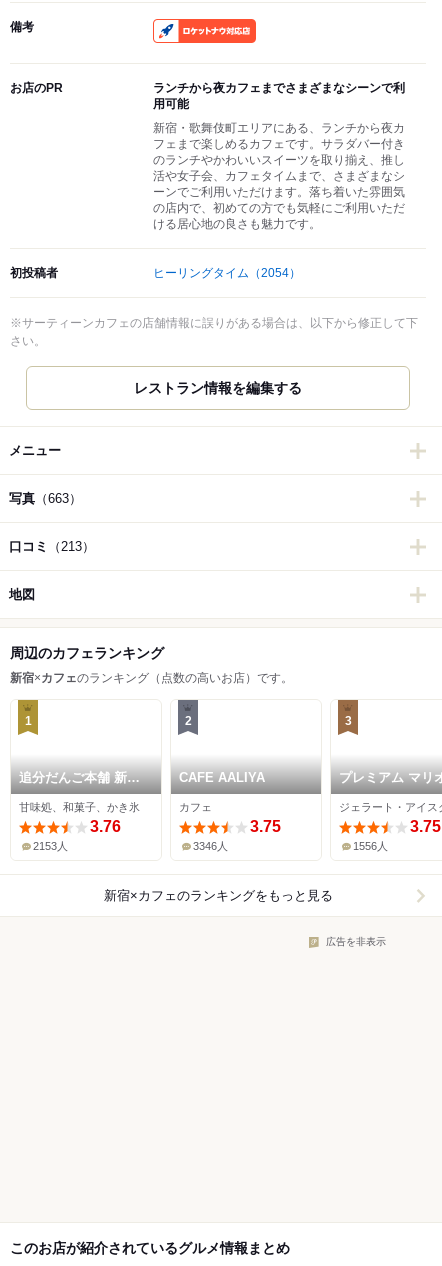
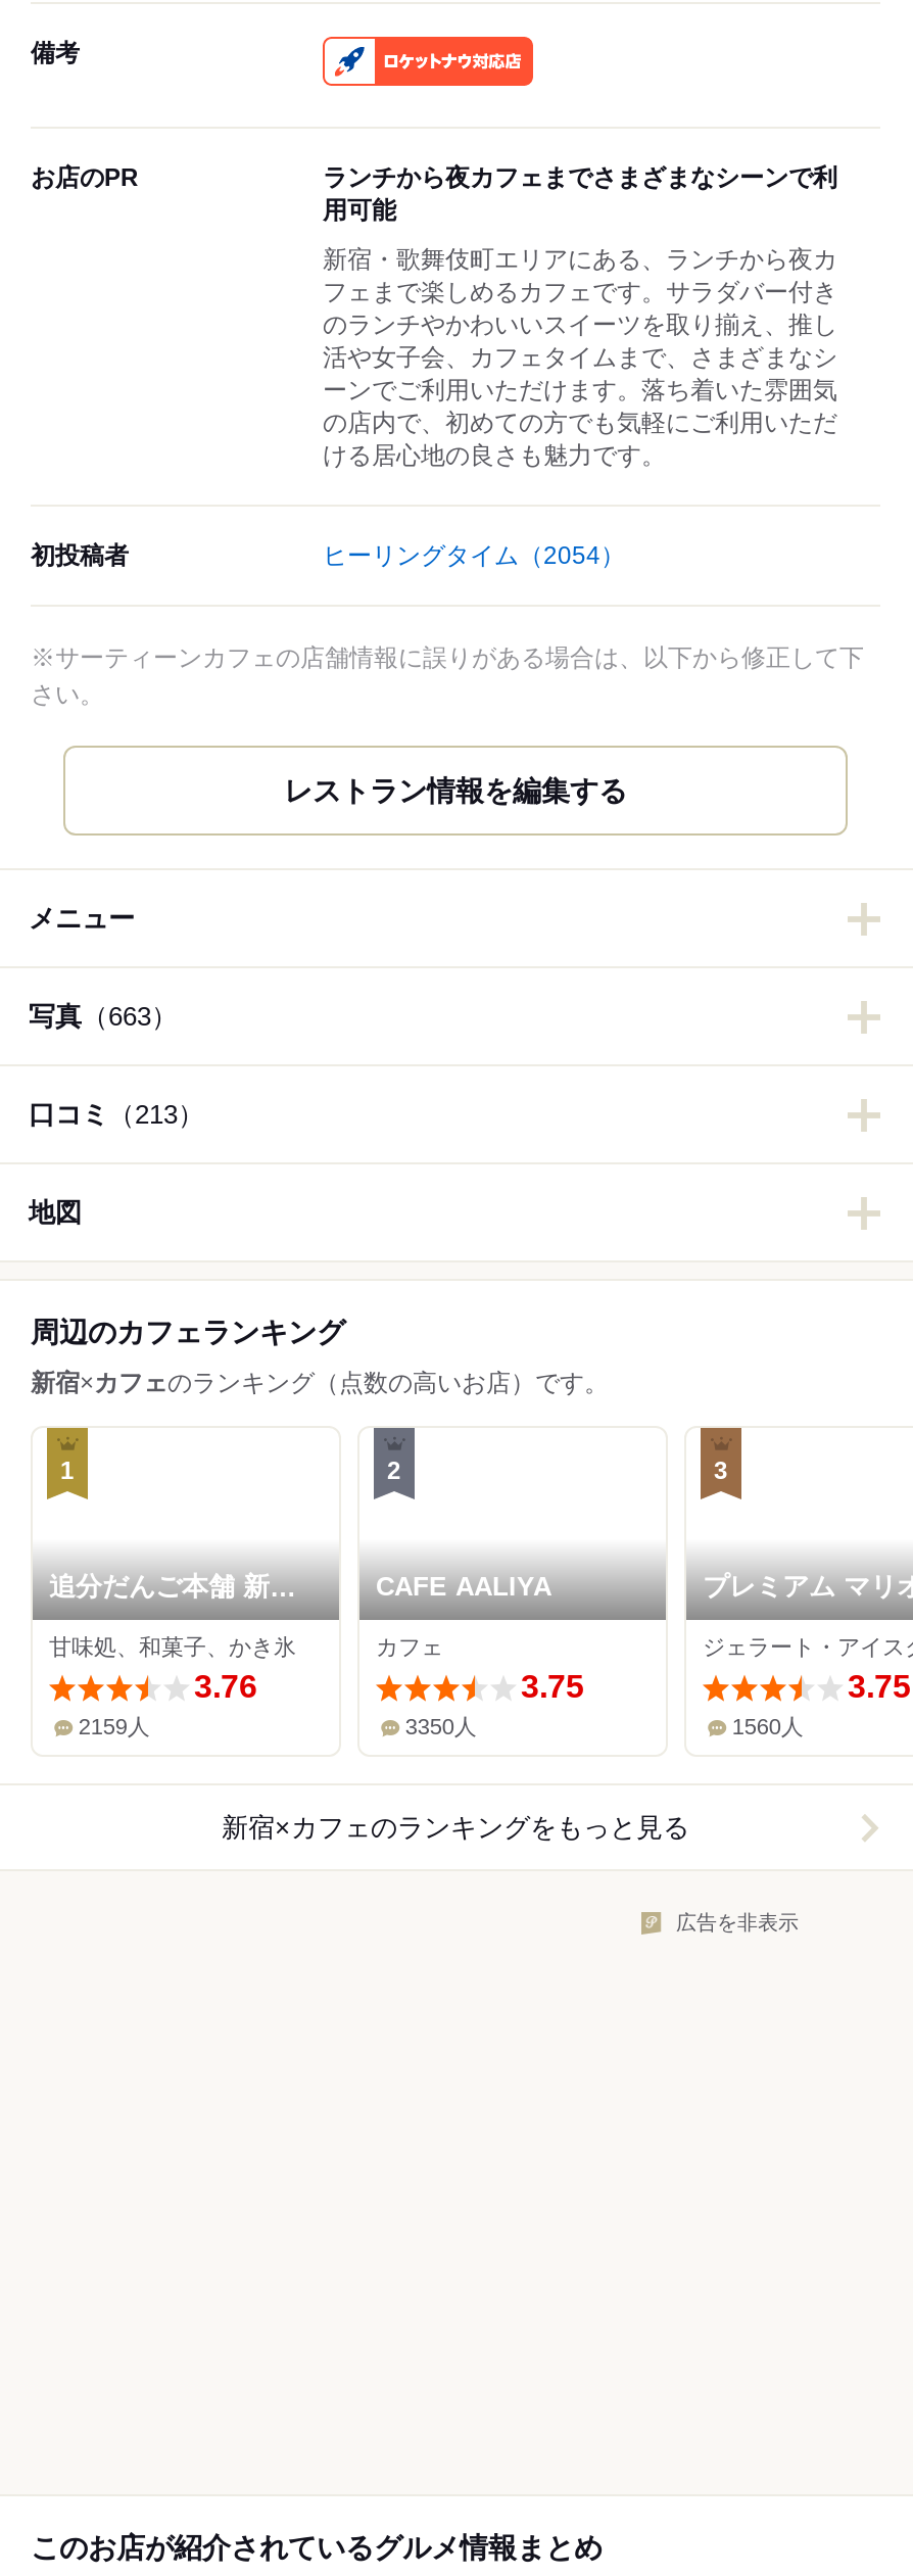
- 2153人
+ 2159人

- 3346人
+ 3350人

- 1556人
+ 1560人
